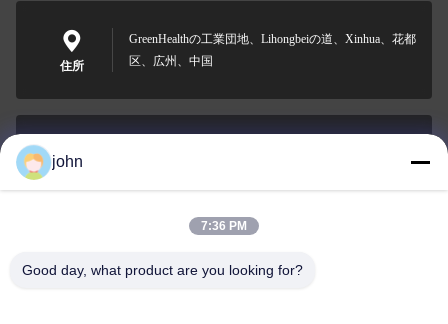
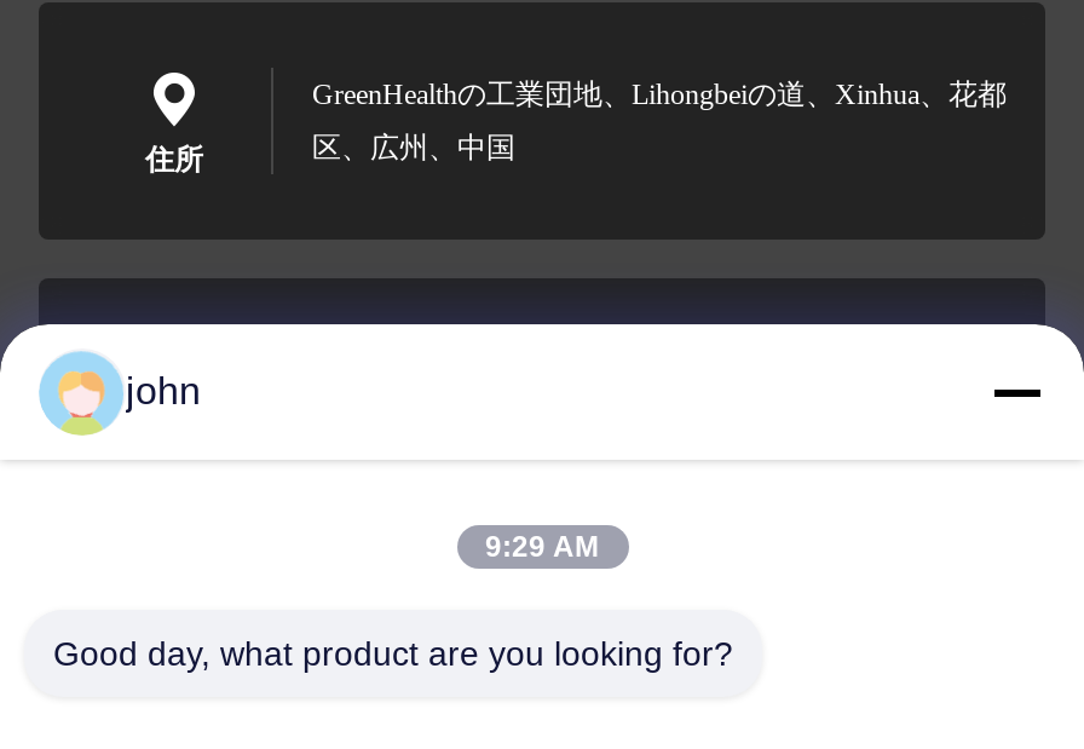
- 7:36 PM
+ 9:29 AM
